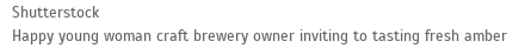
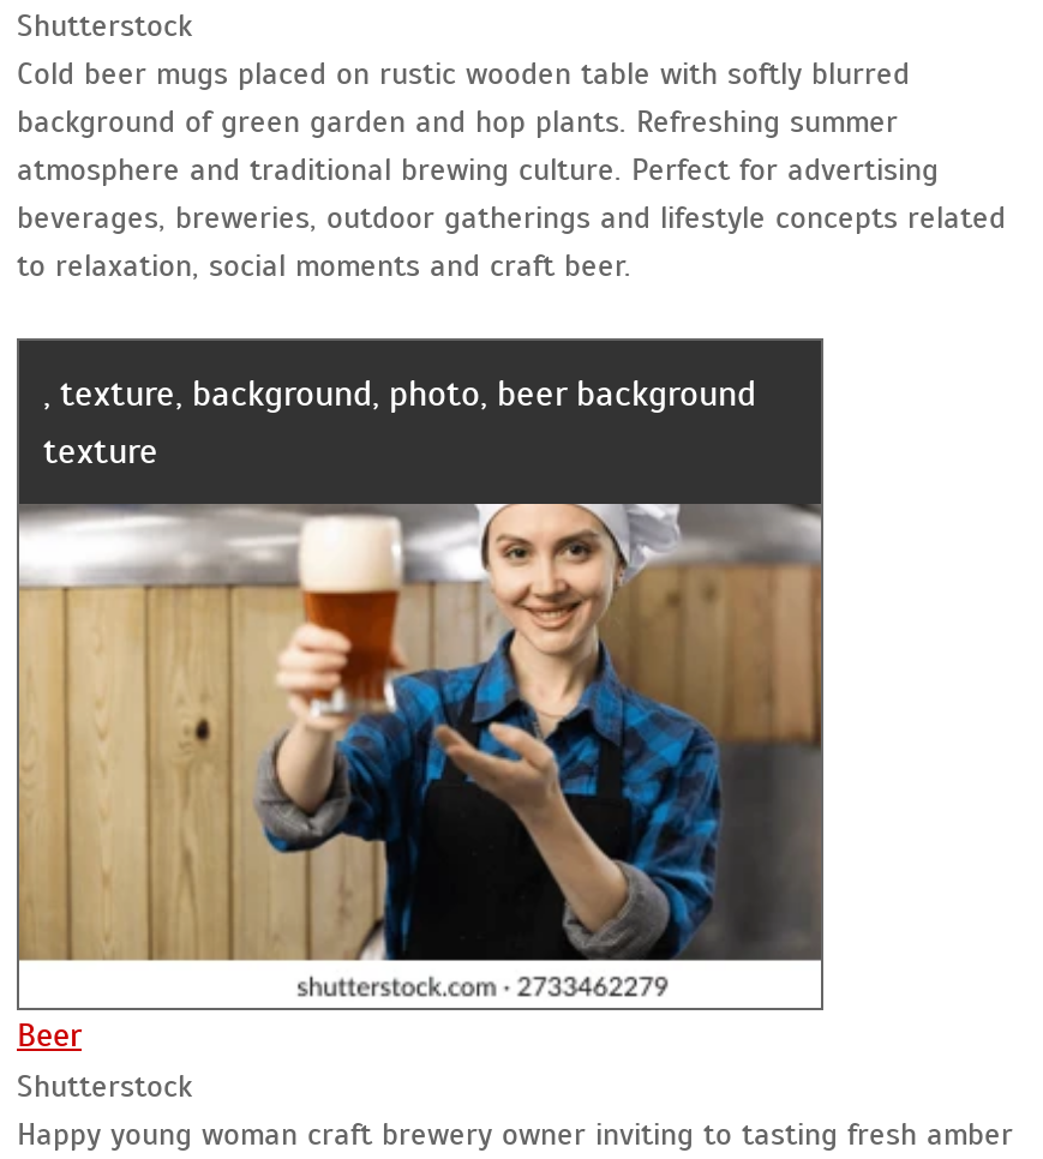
+ [image]
+ Cold beer mugs placed on rustic wooden table with softly blurred
+ background of green garden and hop plants. Refreshing summer
+ atmosphere and traditional brewing culture. Perfect for advertising
+ beverages, breweries, outdoor gatherings and lifestyle concepts related
+ to relaxation, social moments and craft beer.
+ , texture, background, photo, beer background
+ texture

+ Beer
+ Shutterstock
